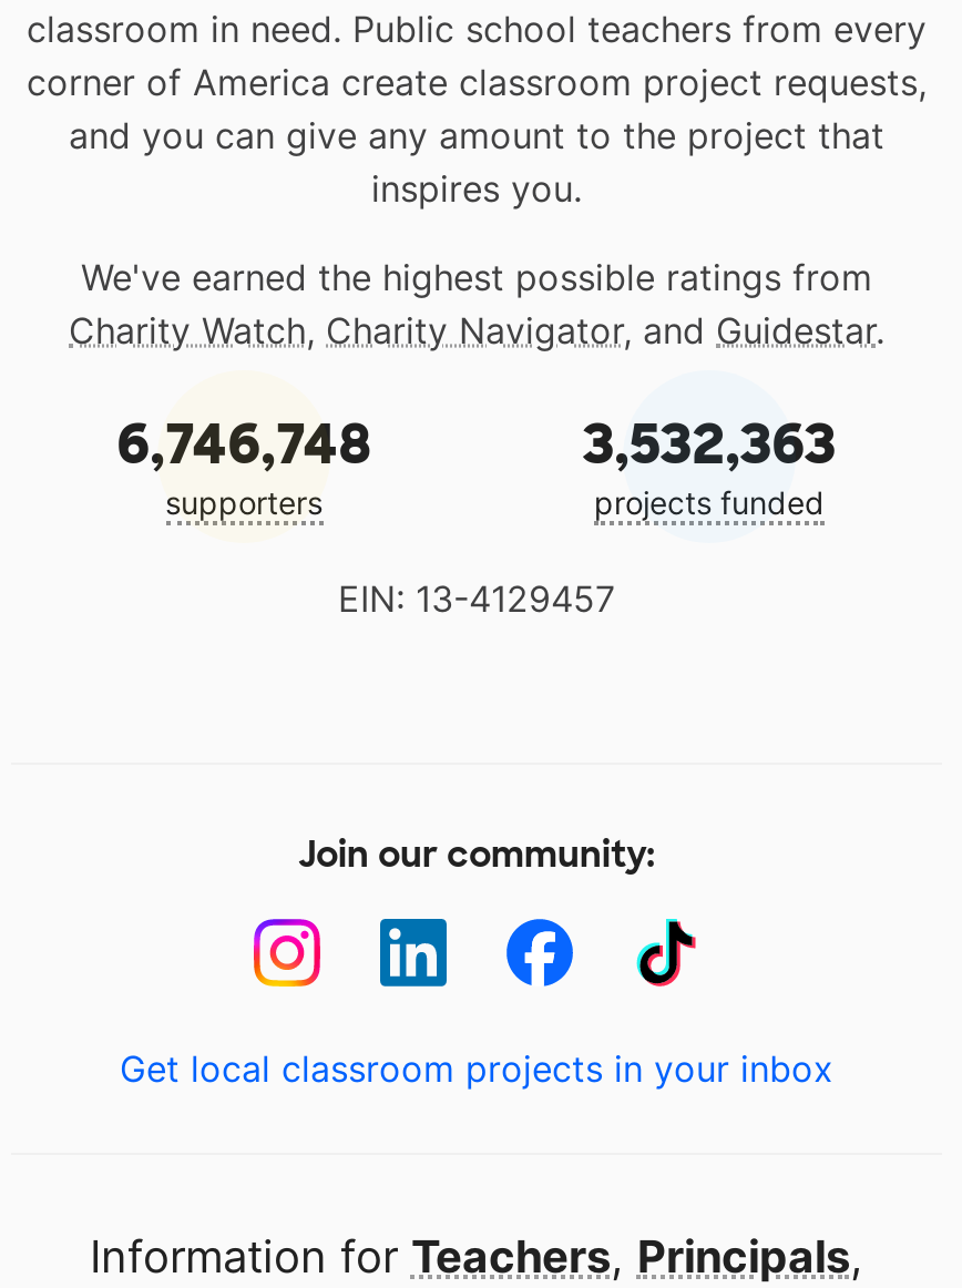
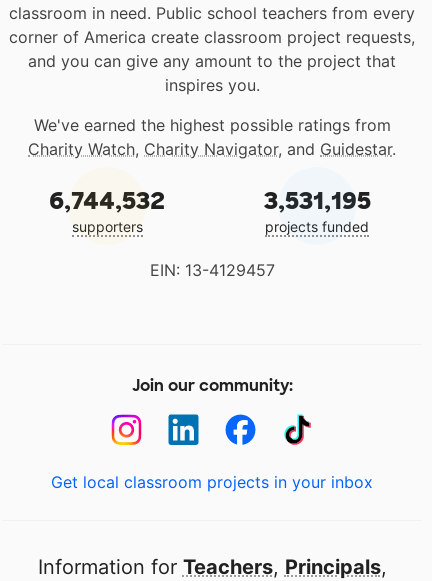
- 6,746,748
+ 6,744,532

- 3,532,363
+ 3,531,195
